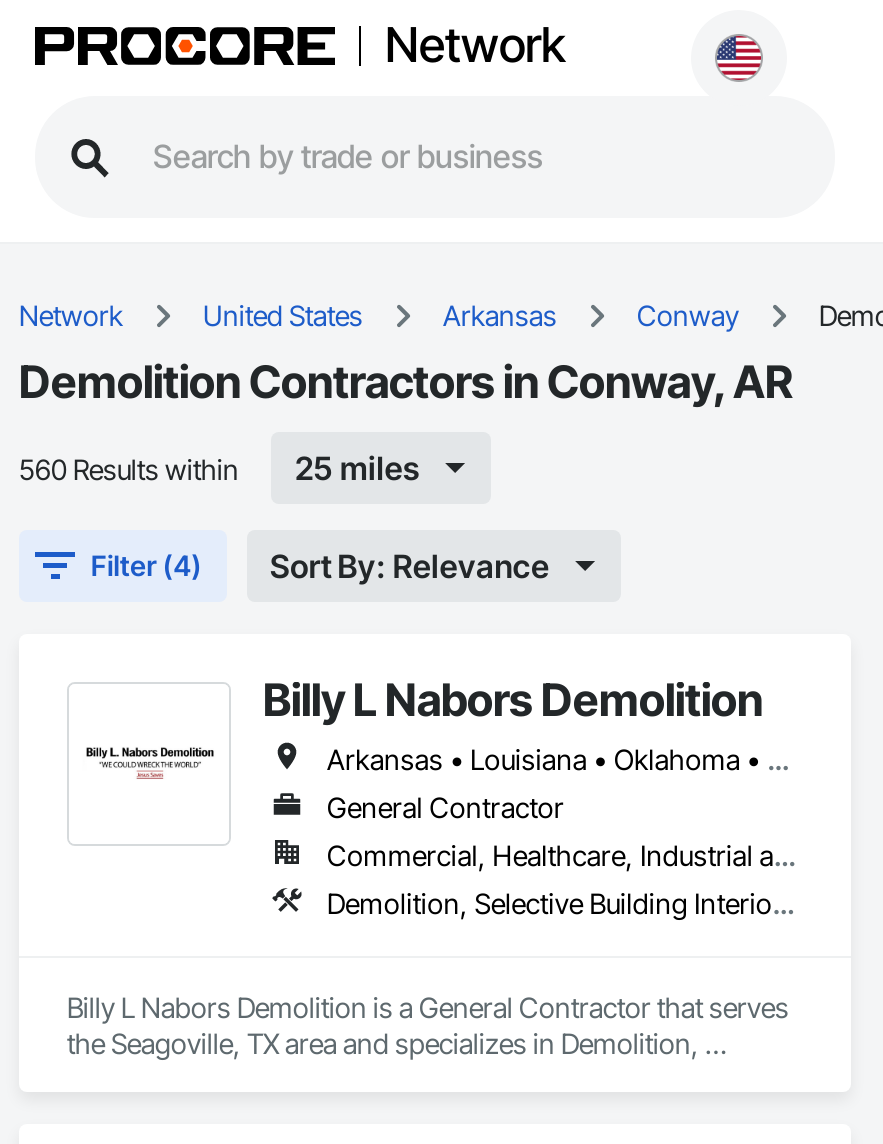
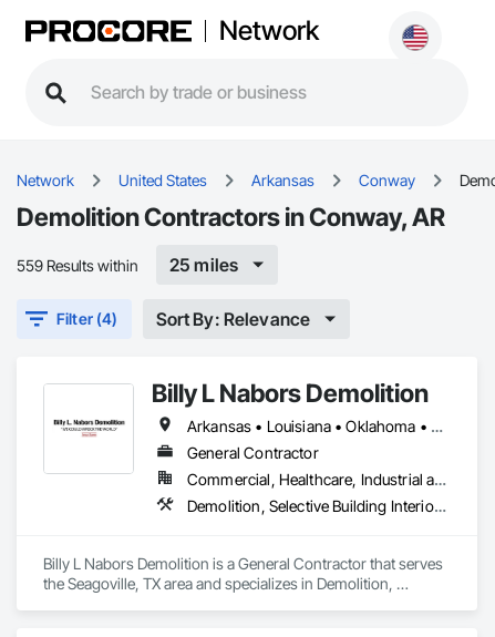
- 560 Results within
+ 559 Results within
